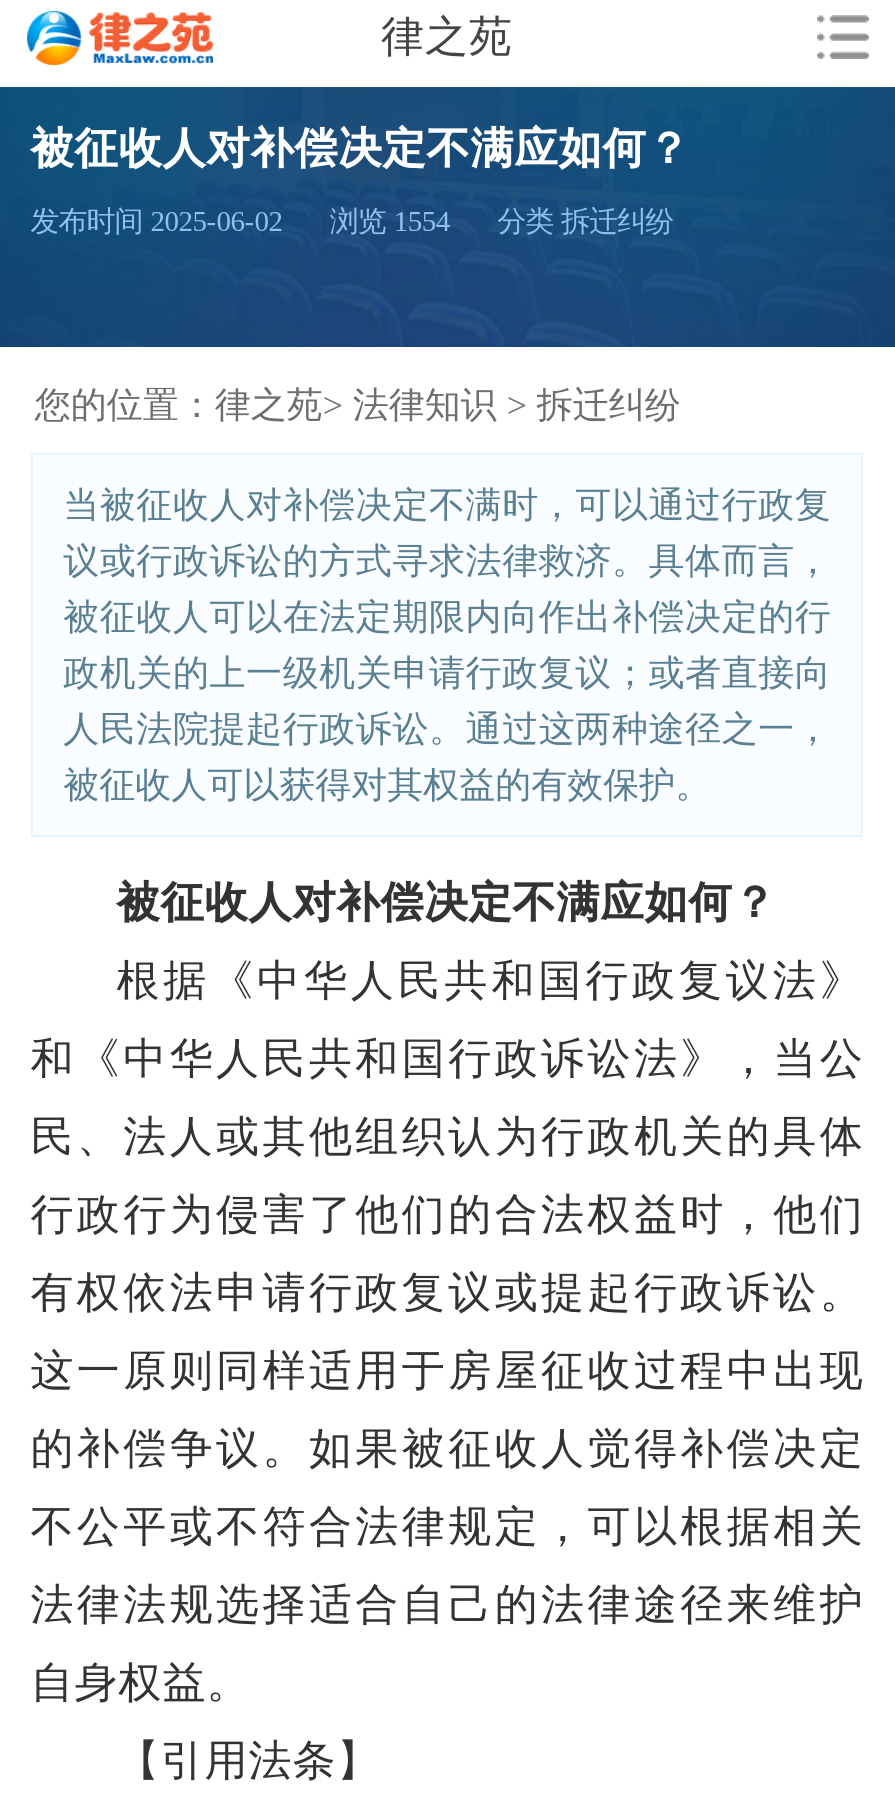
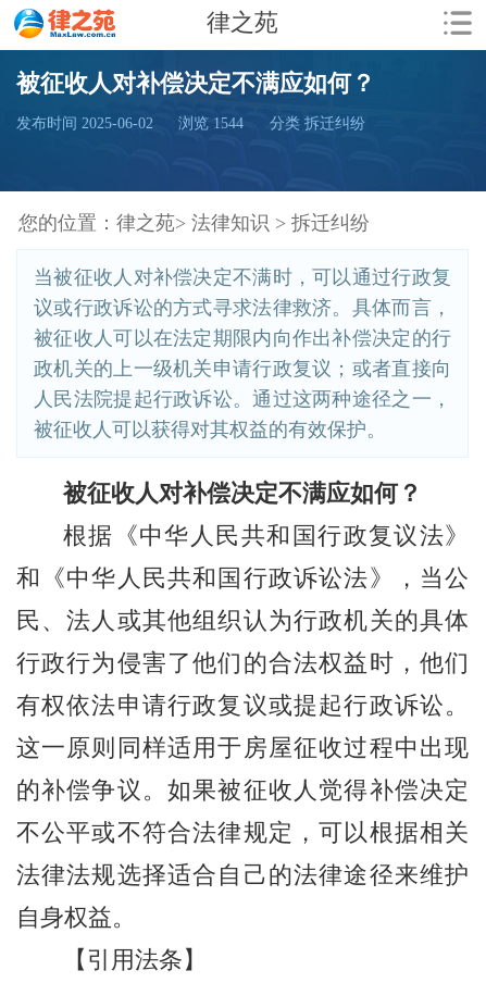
- 发布时间 2025-06-02 浏览1554 分类 拆迁纠纷
+ 发布时间 2025-06-02 浏览1544 分类 拆迁纠纷
